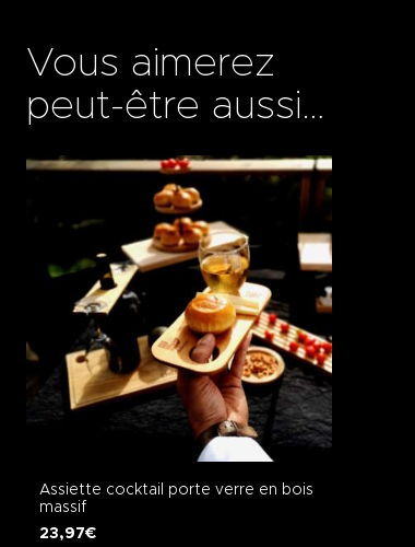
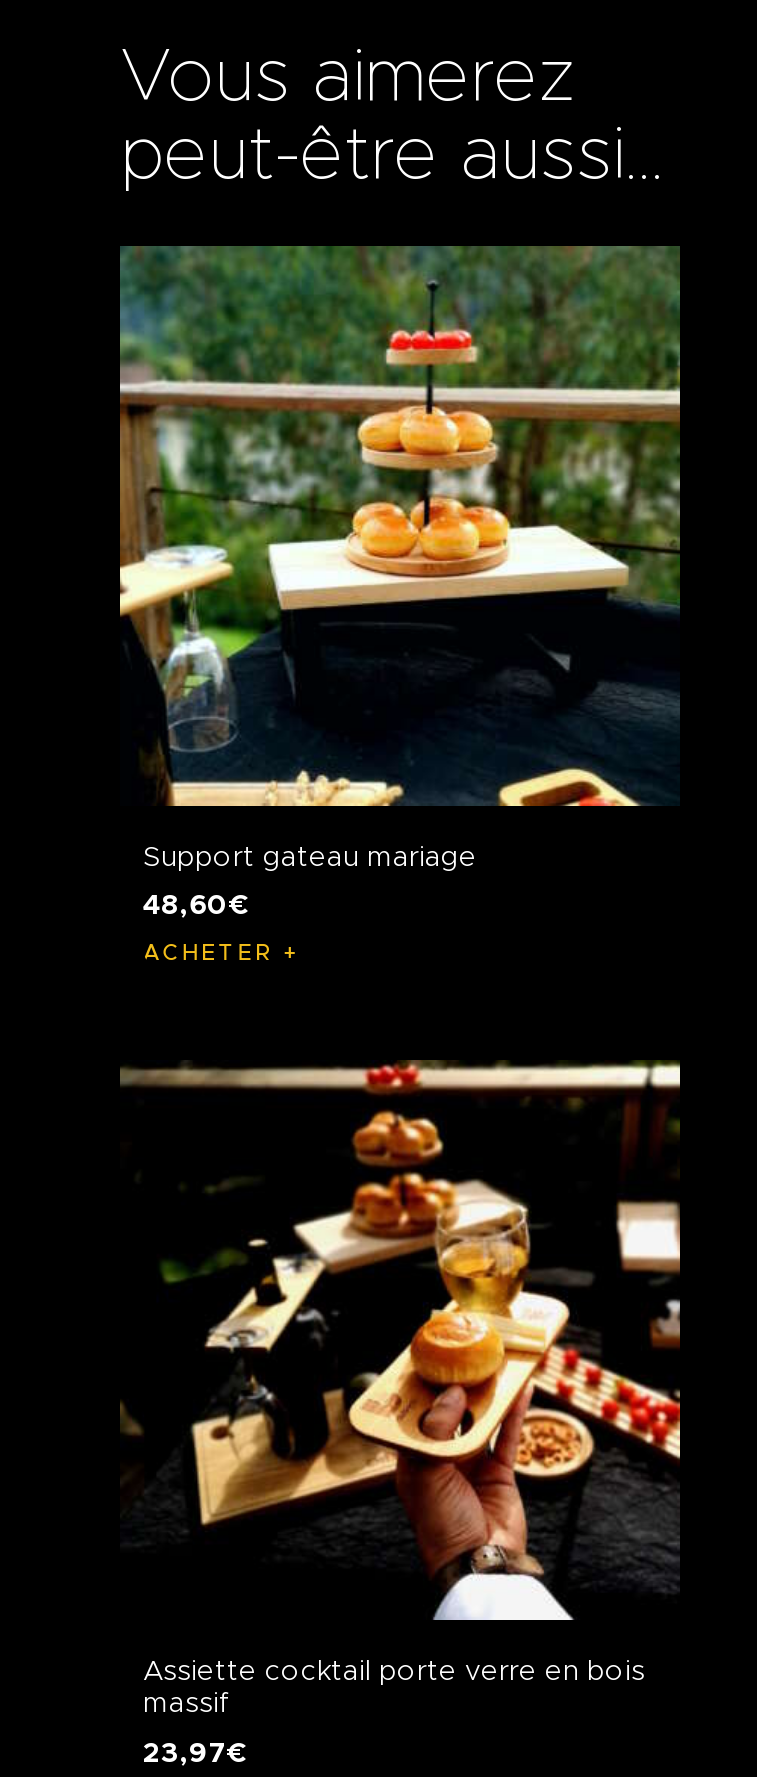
+ [image]
+ Support gateau mariage
+ 48,60€
+ ACHETER
